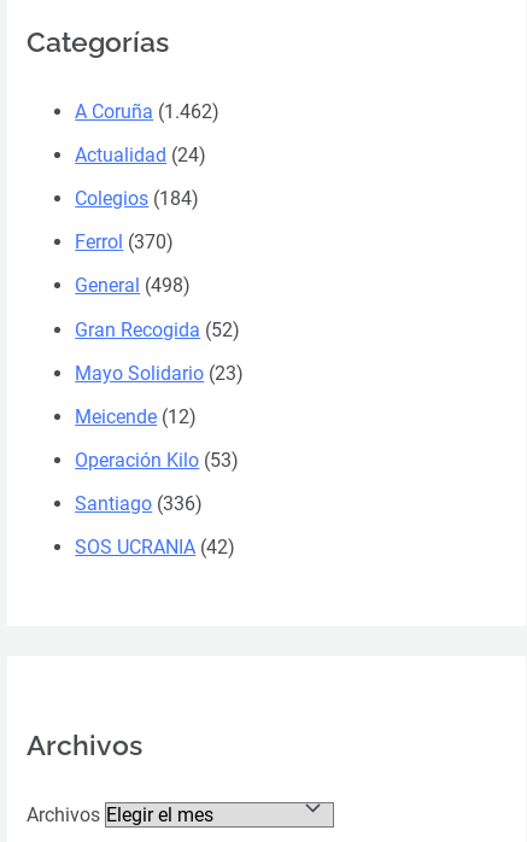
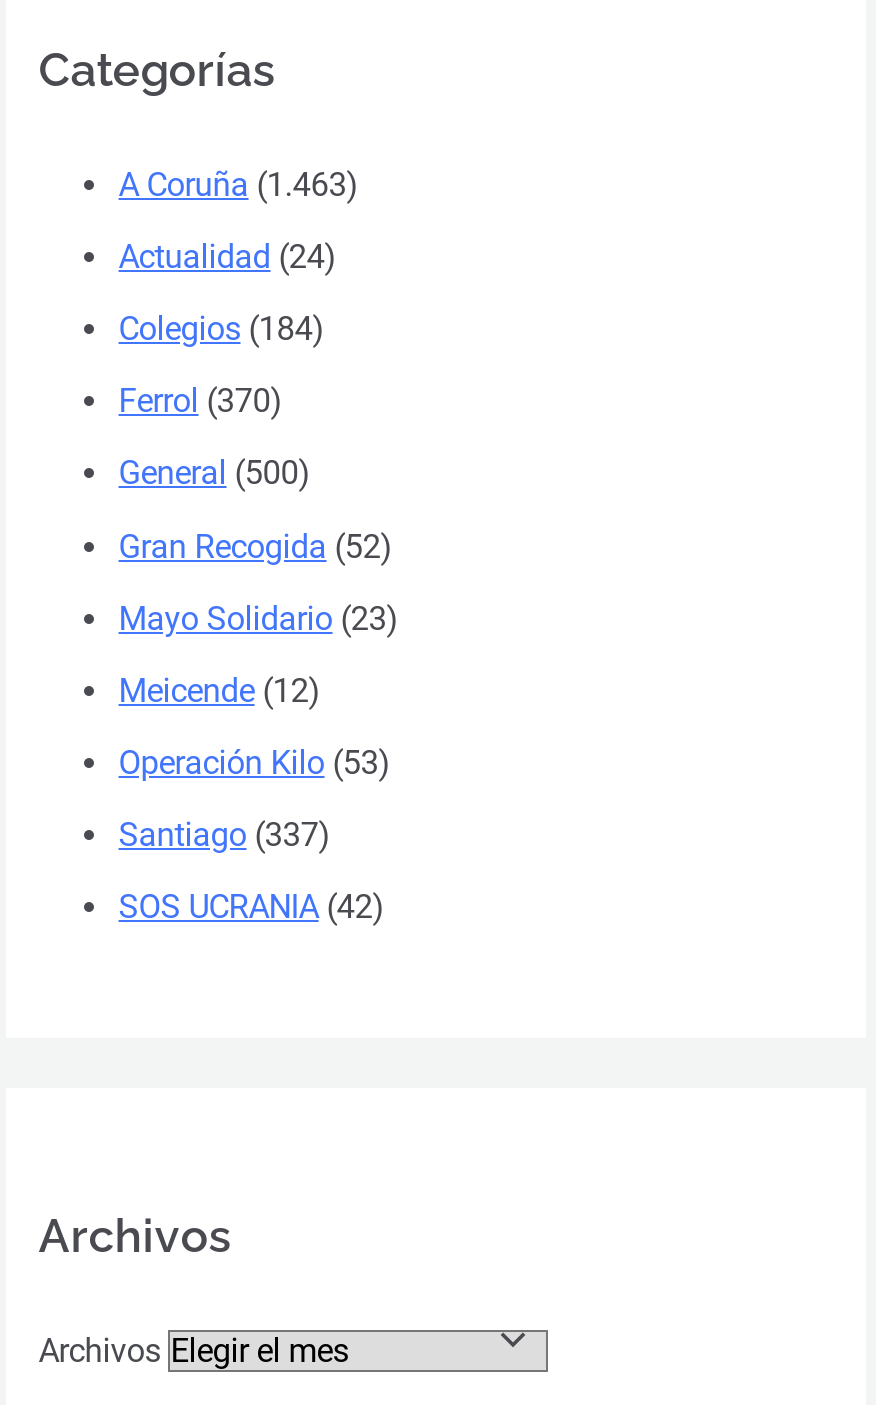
- A Coruña (1.462)
+ A Coruña (1.463)

- General (498)
+ General (500)

- Santiago (336)
+ Santiago (337)
